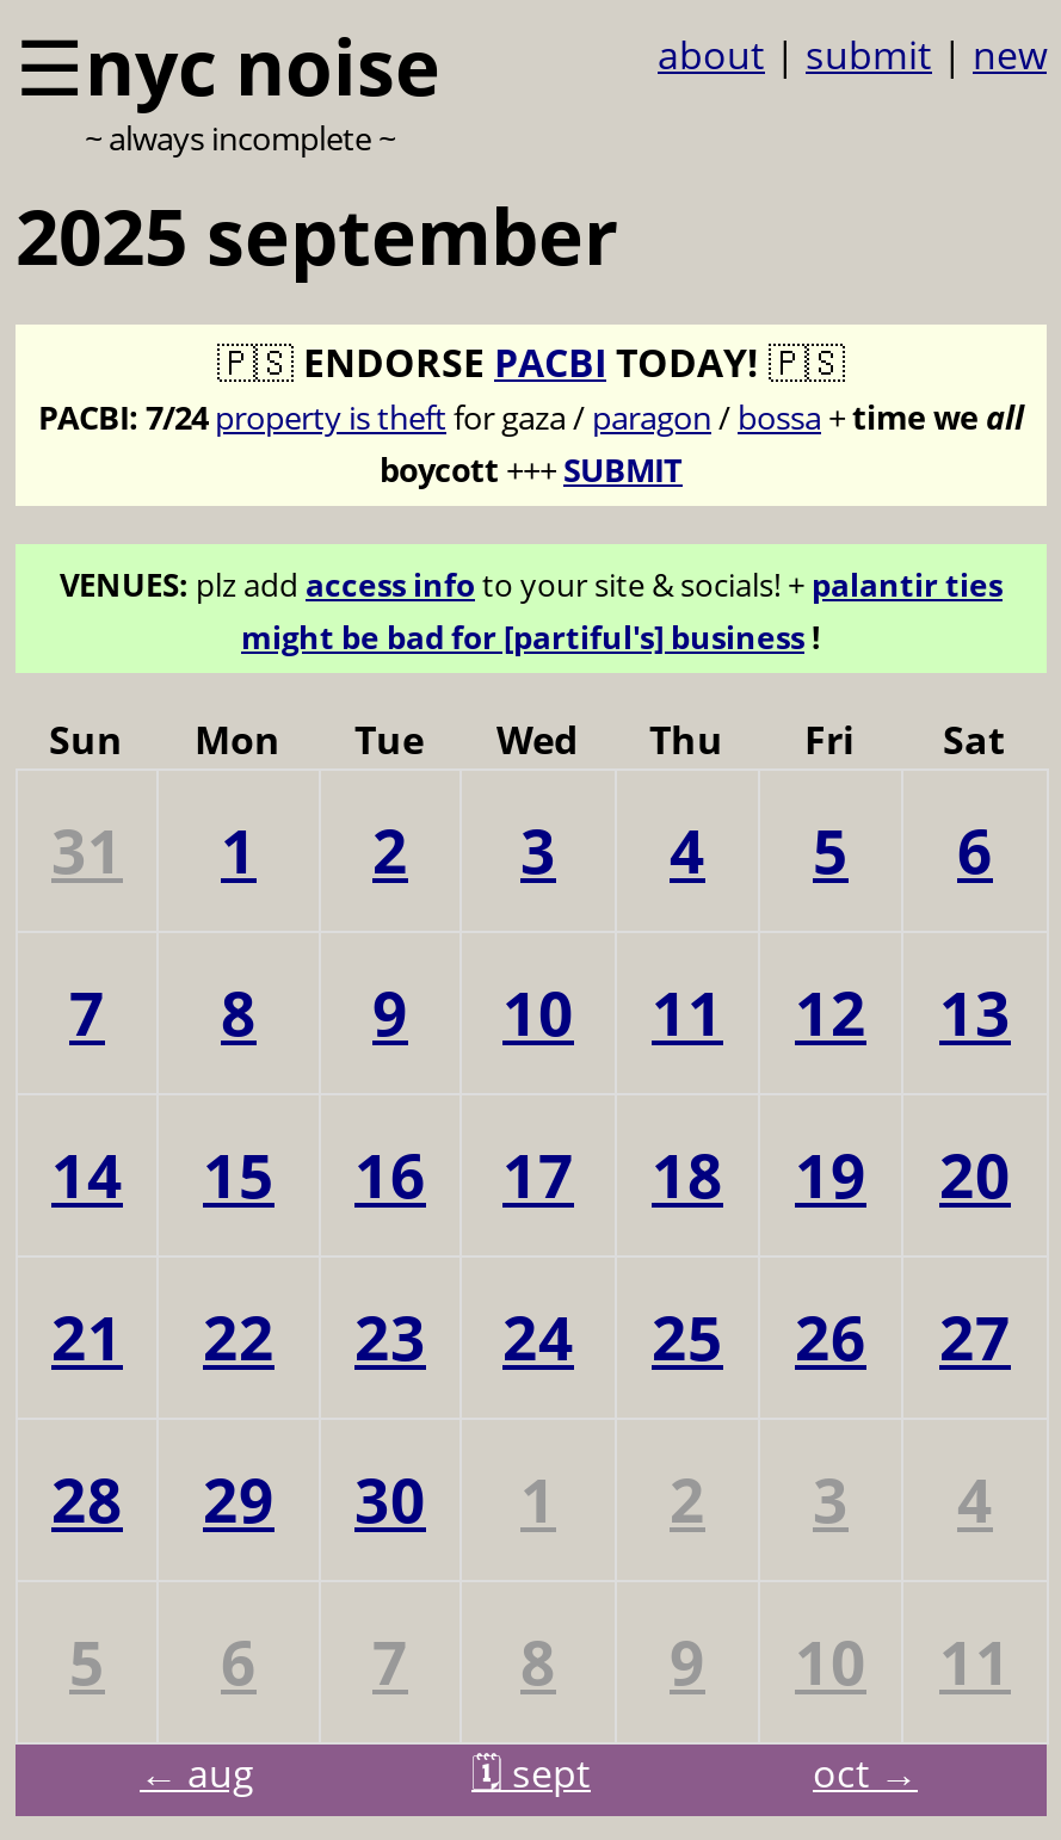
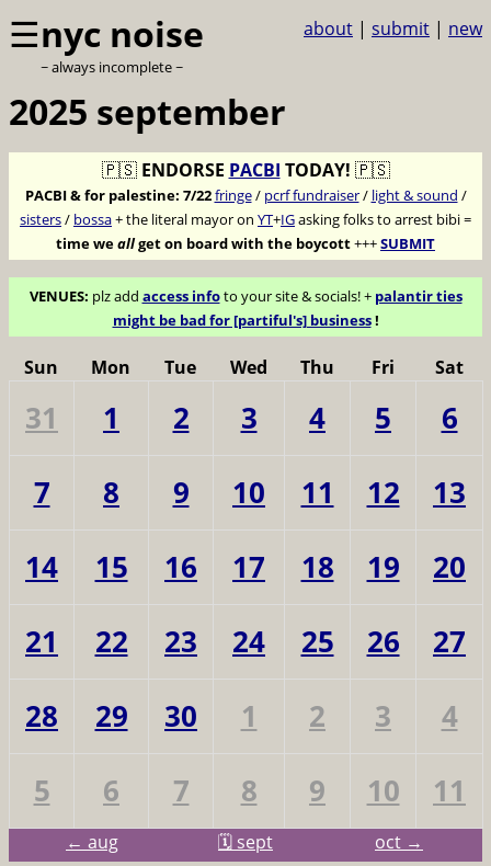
- PACBI: 7/24 property is theft for gaza / paragon / bossa +time we all
- boycott +++ SUBMIT
+ PACBI & for palestine: 7/22 fringe/ pcrf fundraiser/ light & sound /
+ sisters/ bossa + the literal mayor on YT+IG asking folks to arrest bibi =
+ time we allget on board with the boycott +++SUBMIT
